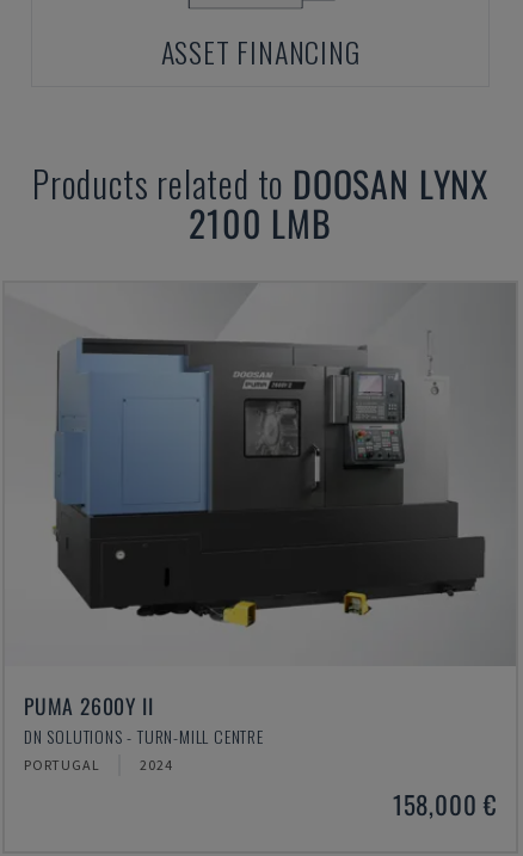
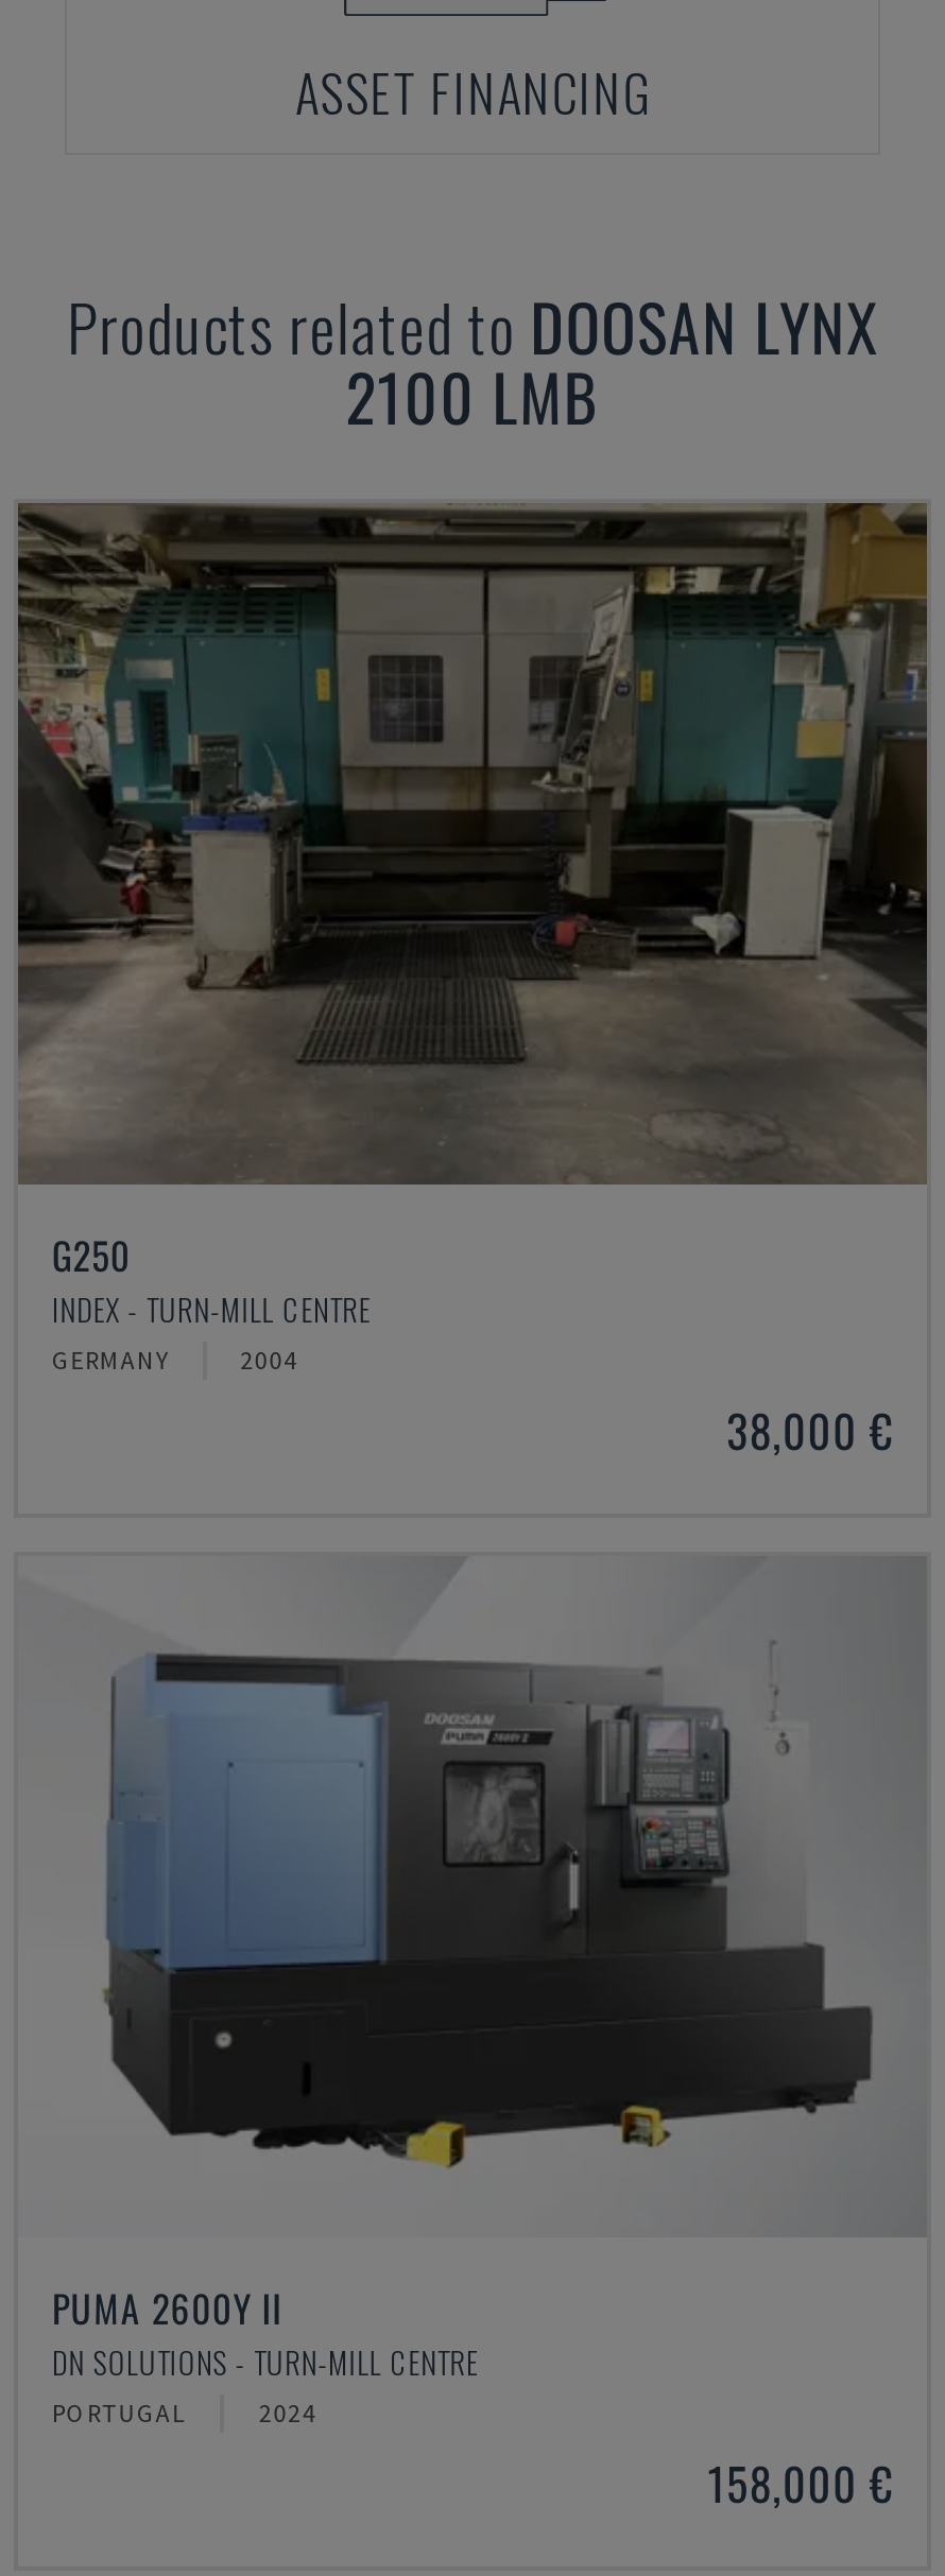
+ [image]
+ G250
+ INDEX - TURN-MILL CENTRE
+ GERMANY
+ 2004
+ 38,000 €
